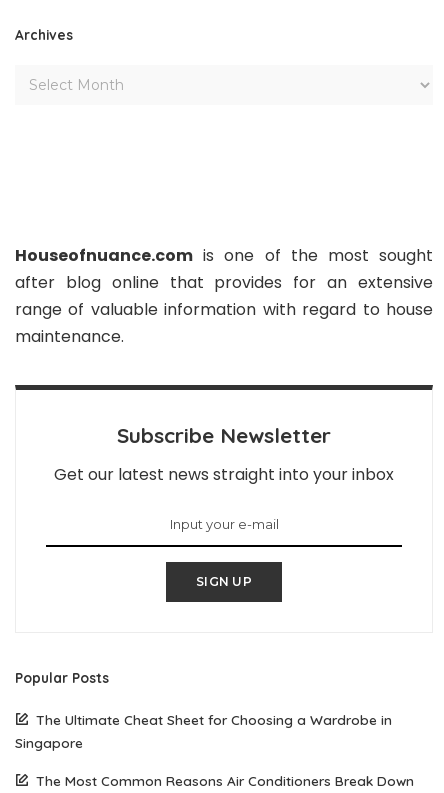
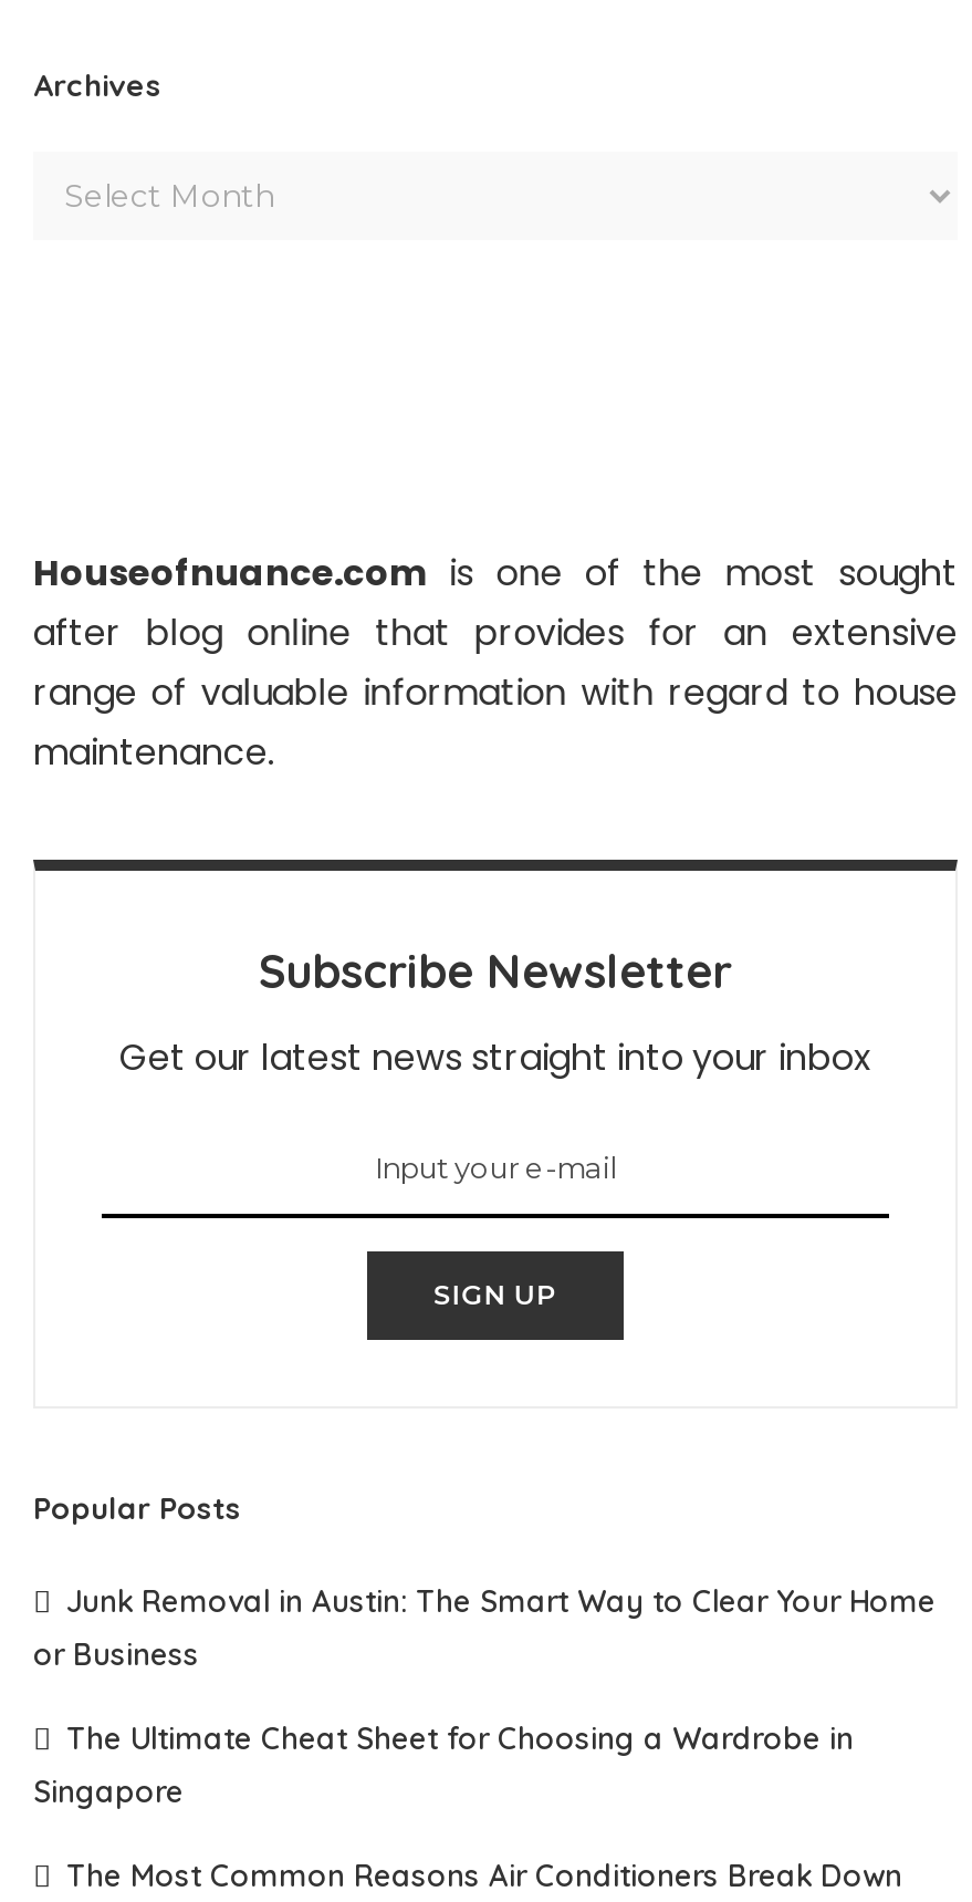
+ Junk Removal in Austin: The Smart Way to Clear Your Home
+ or Business
